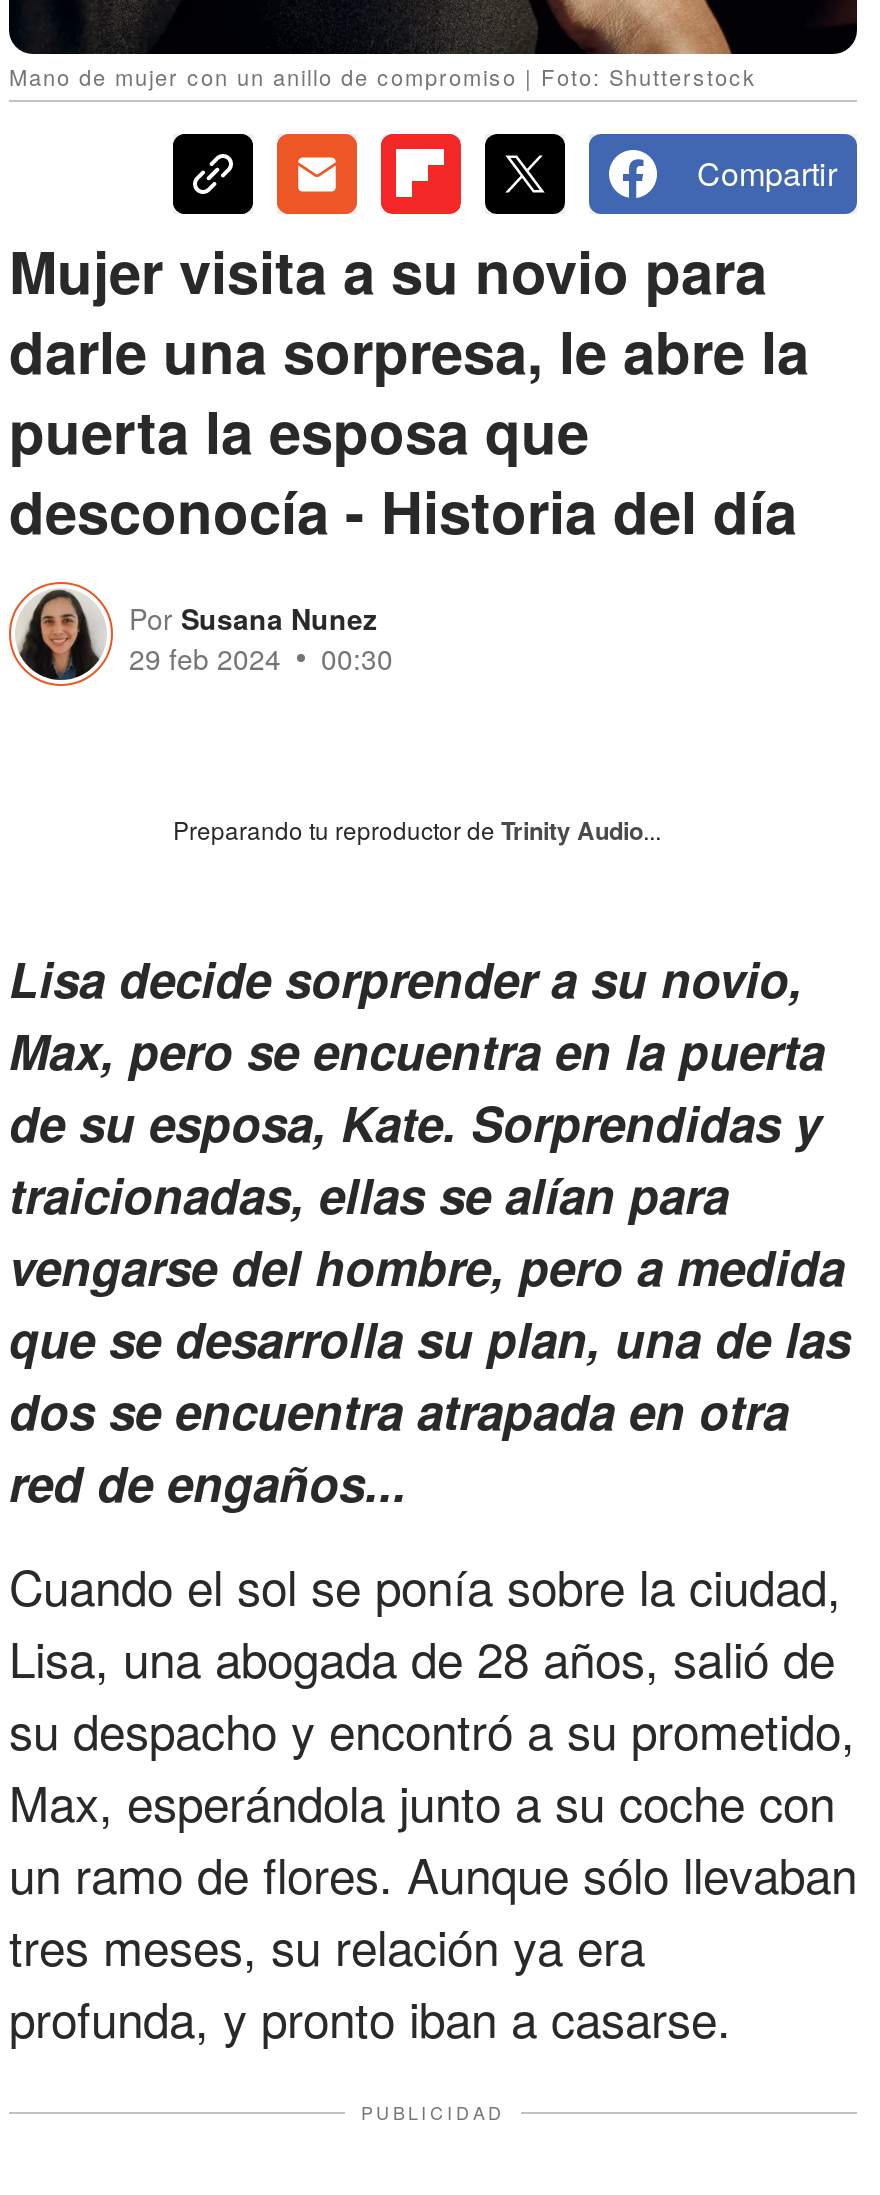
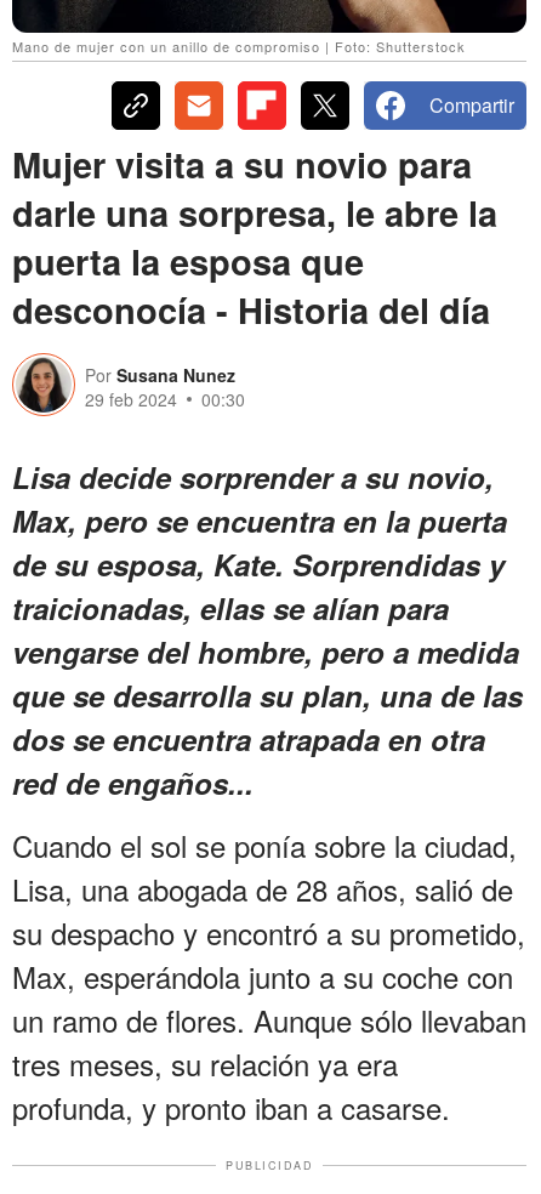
- Preparando tu reproductor de Trinity Audio...
